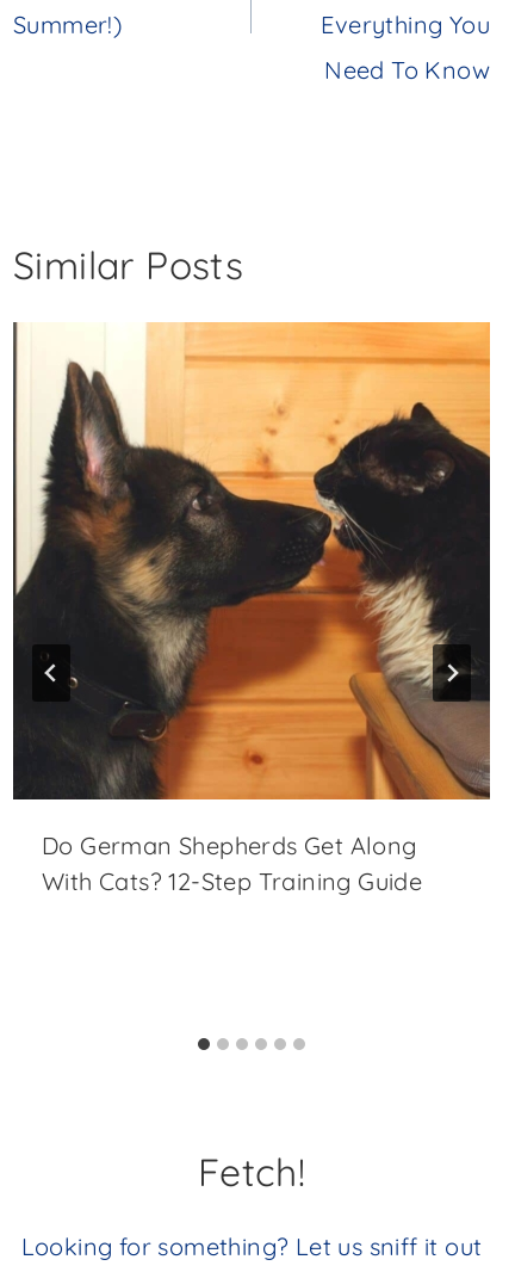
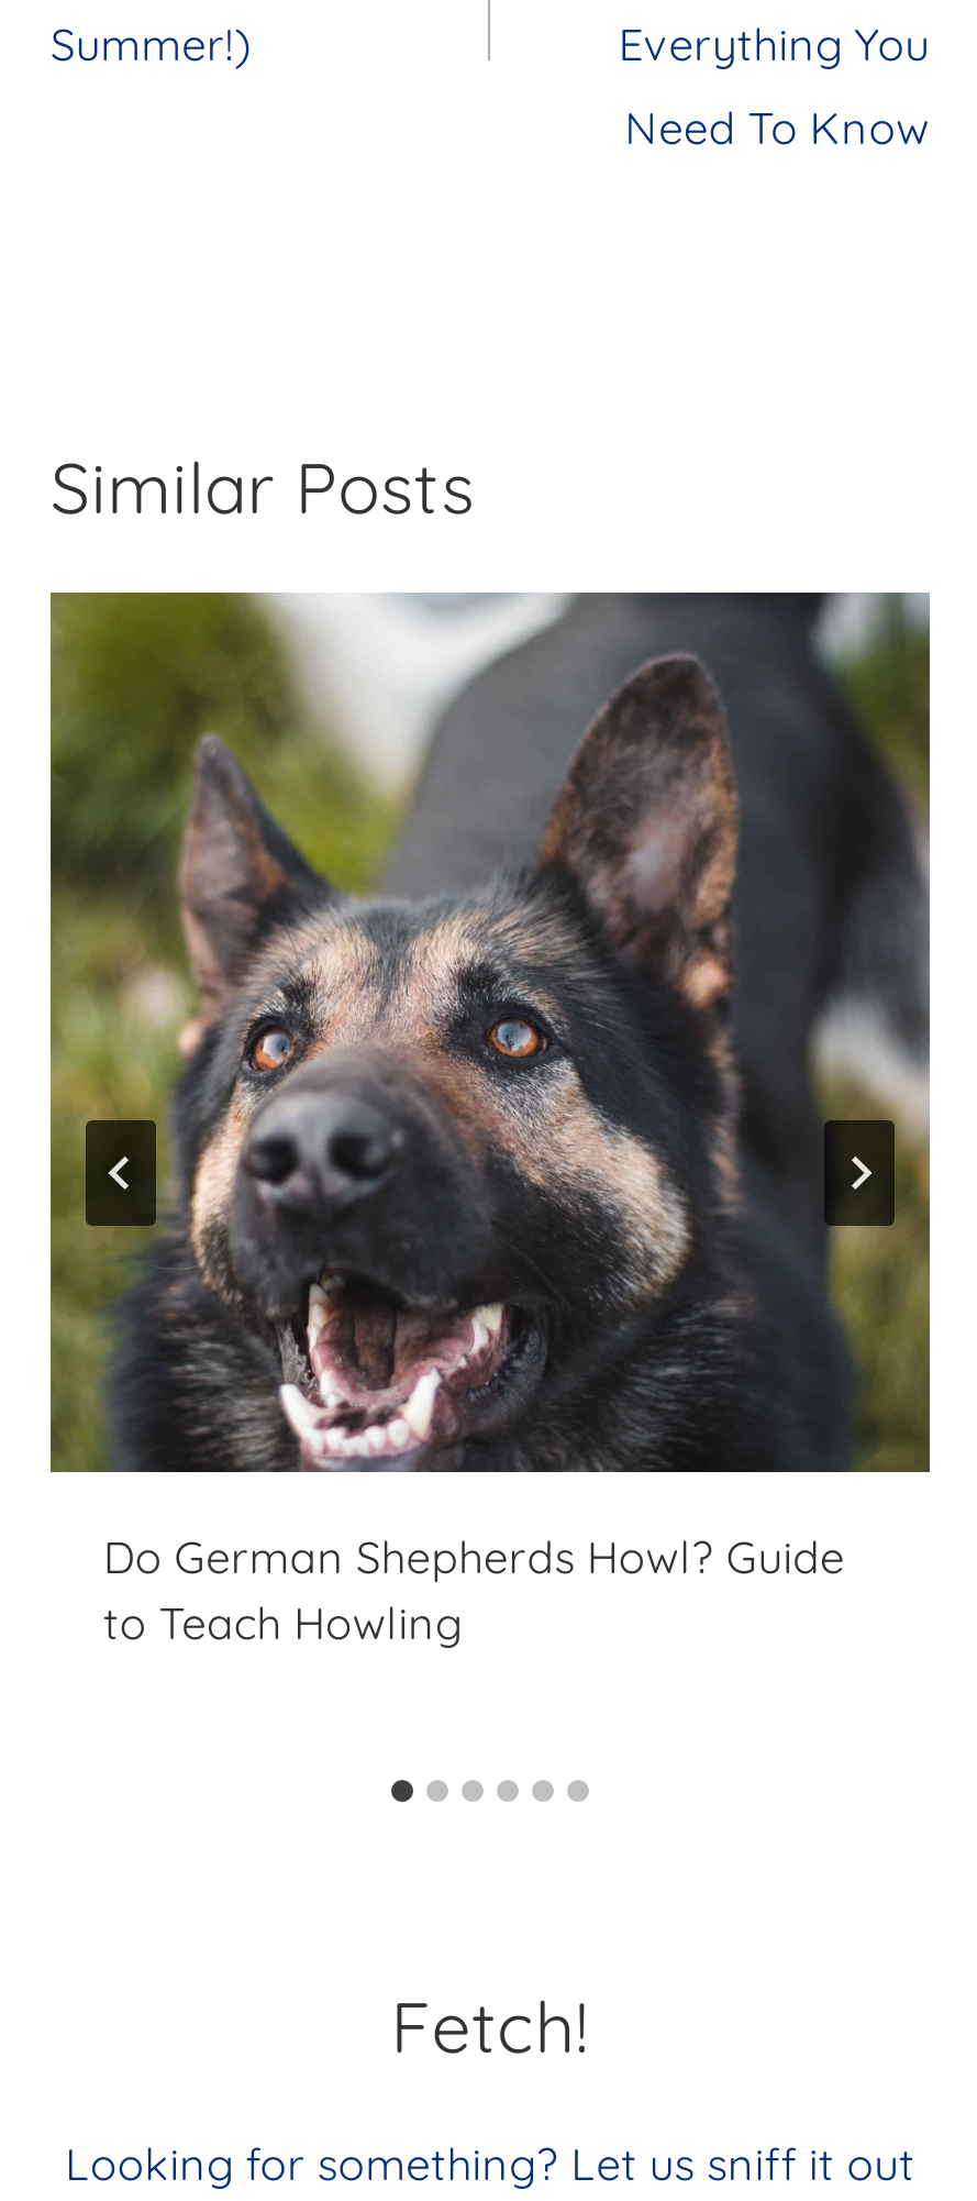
- [image]
- Do German Shepherds Get Along
- With Cats? 12-Step Training Guide
+ [image]
+ Do German Shepherds Howl? Guide
+ to Teach Howling
